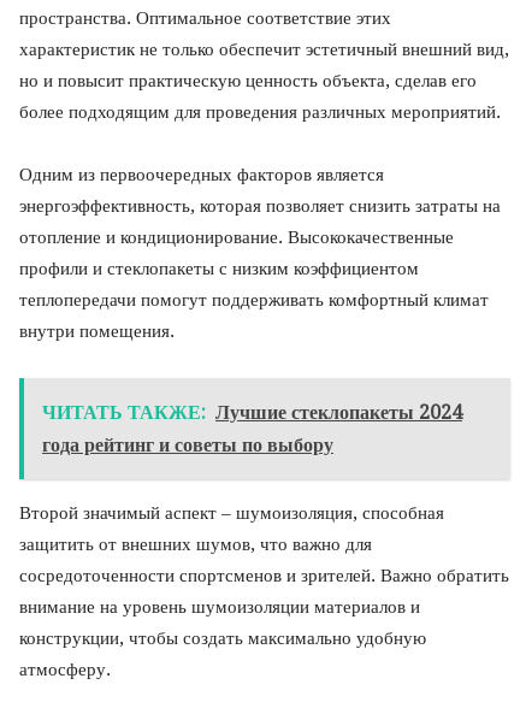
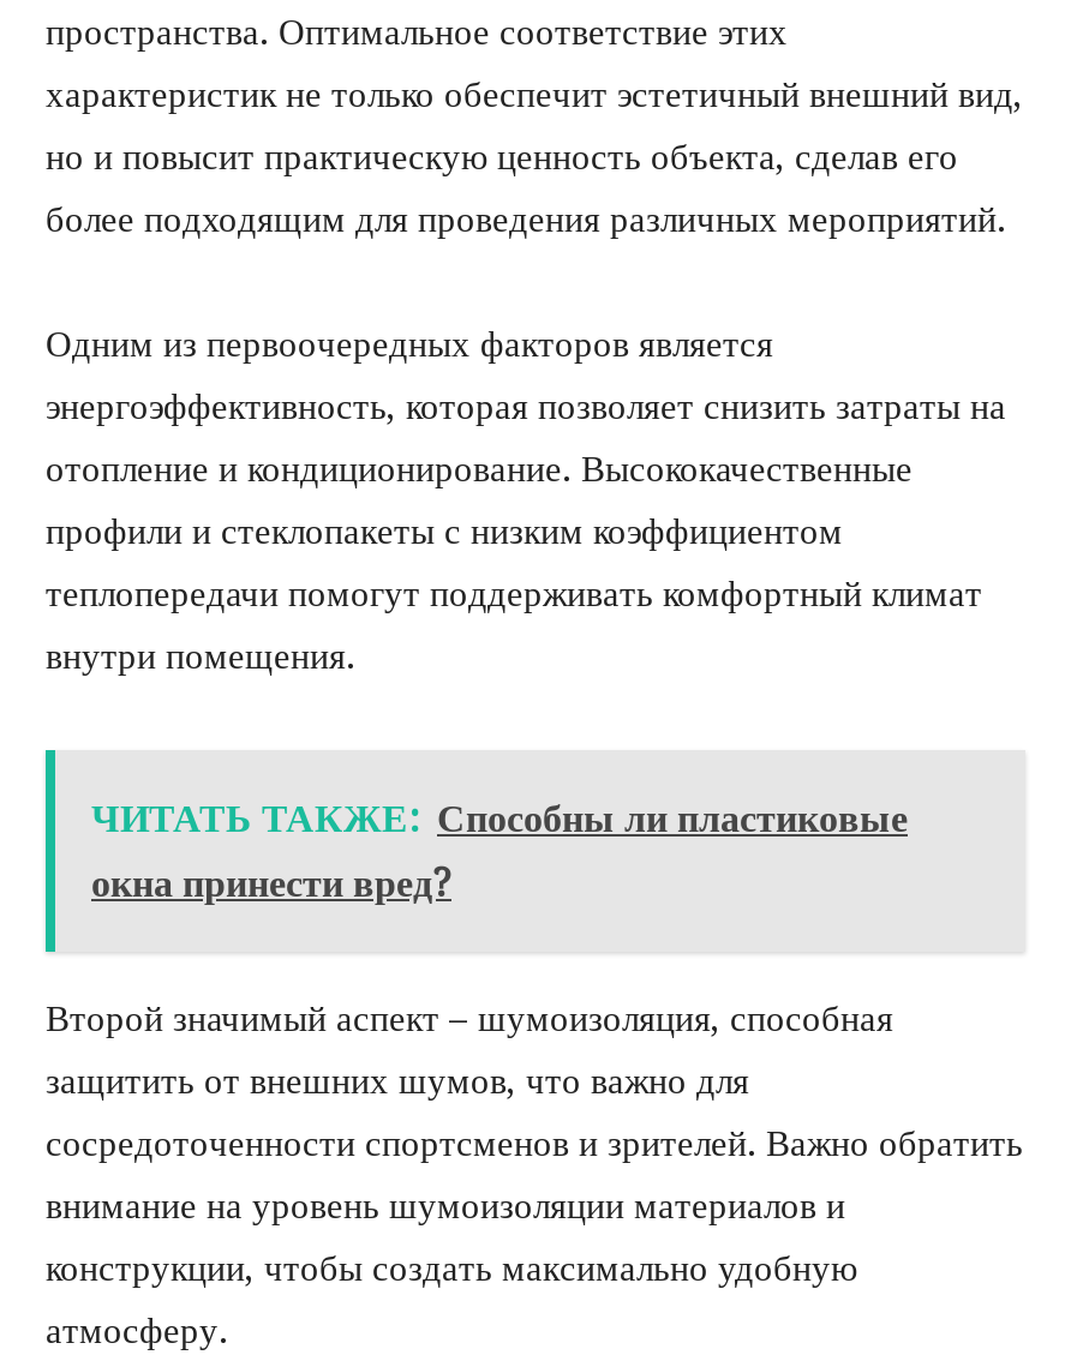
- ЧИТАТЬ ТАКЖЕ: Лучшие стеклопакеты 2024
- года рейтинг и советы по выбору
+ ЧИТАТЬ ТАКЖЕ: Способны ли пластиковые
+ окна принести вред?
